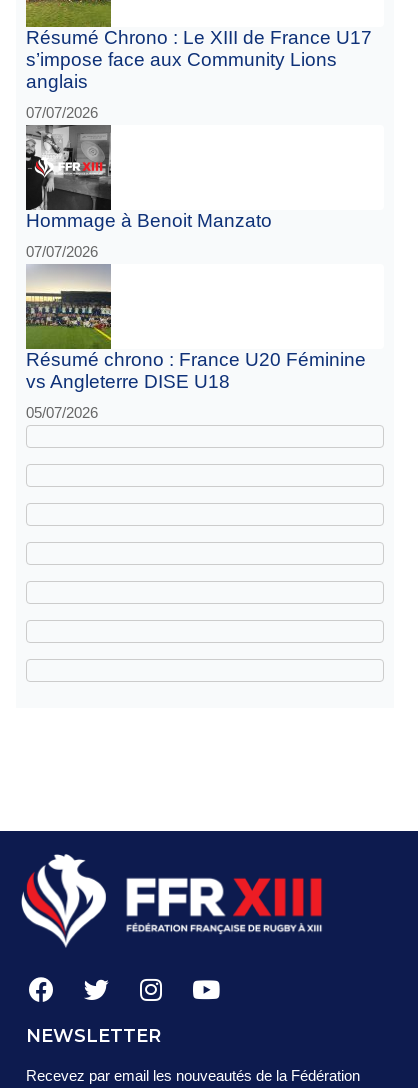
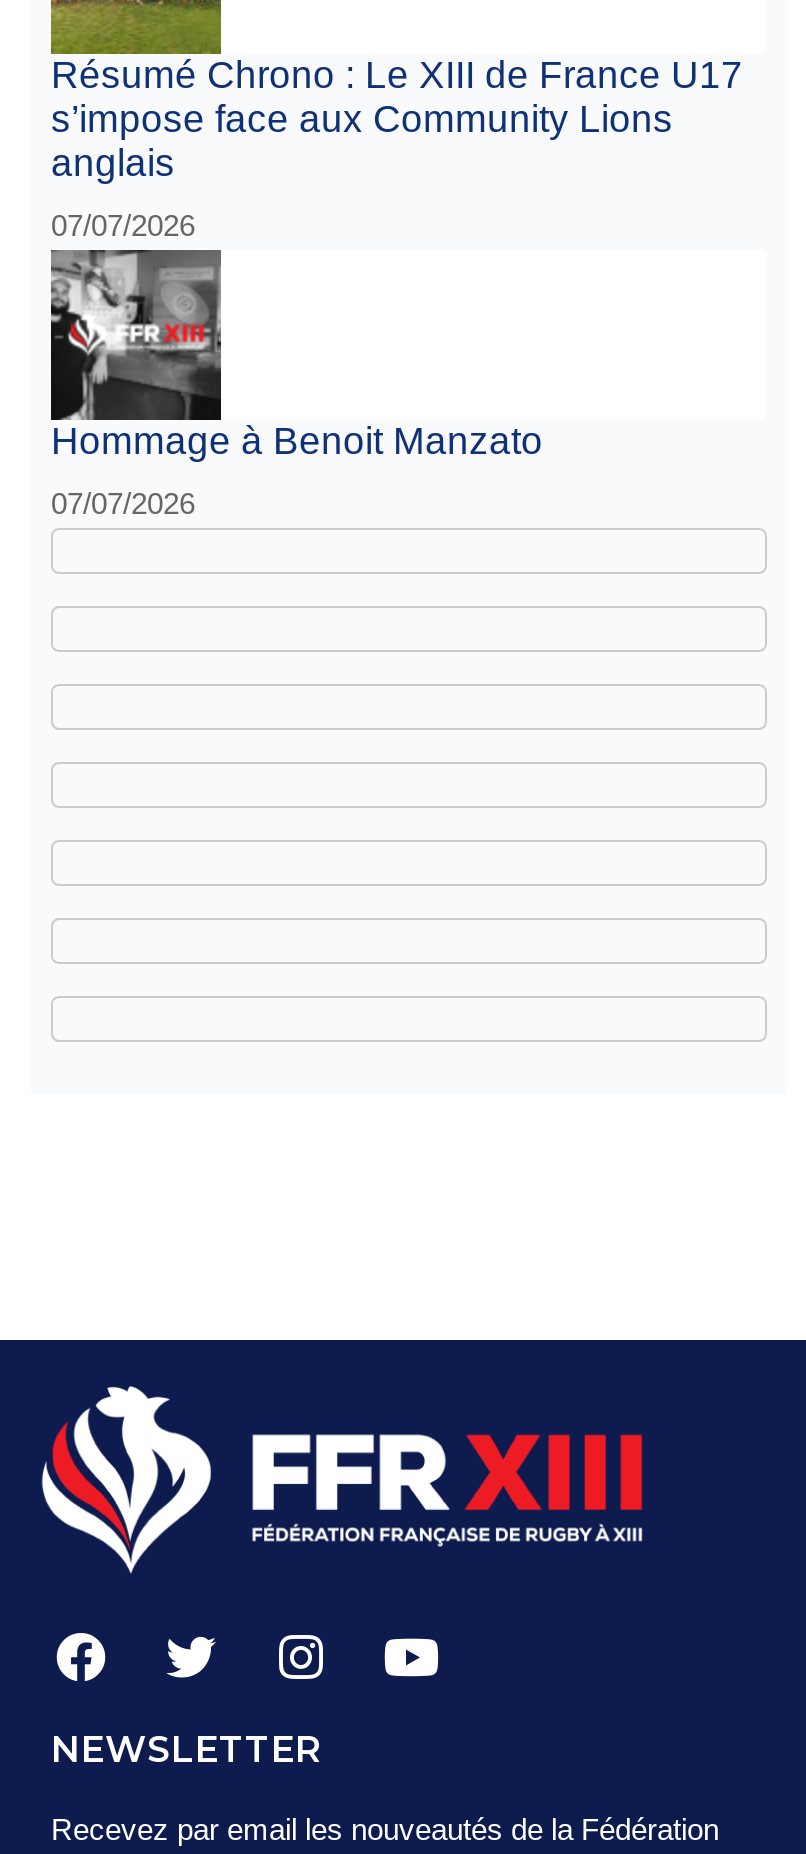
- [image]
- Résumé chrono : France U20 Féminine
- vs Angleterre DISE U18
- 05/07/2026
